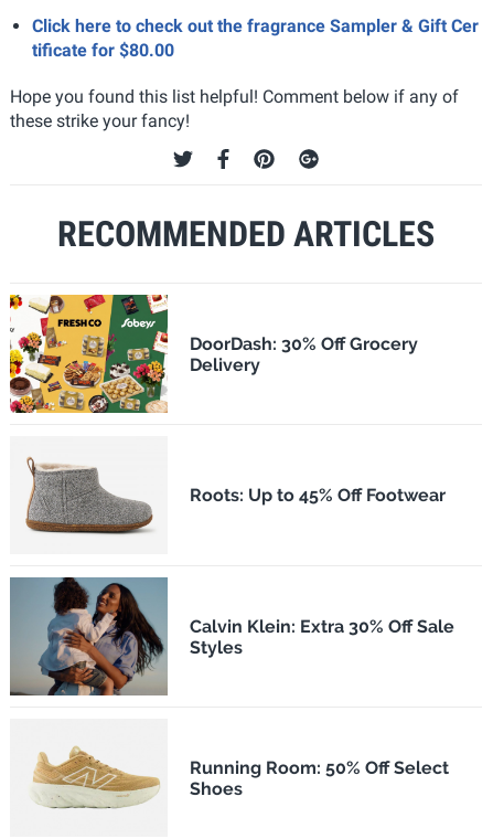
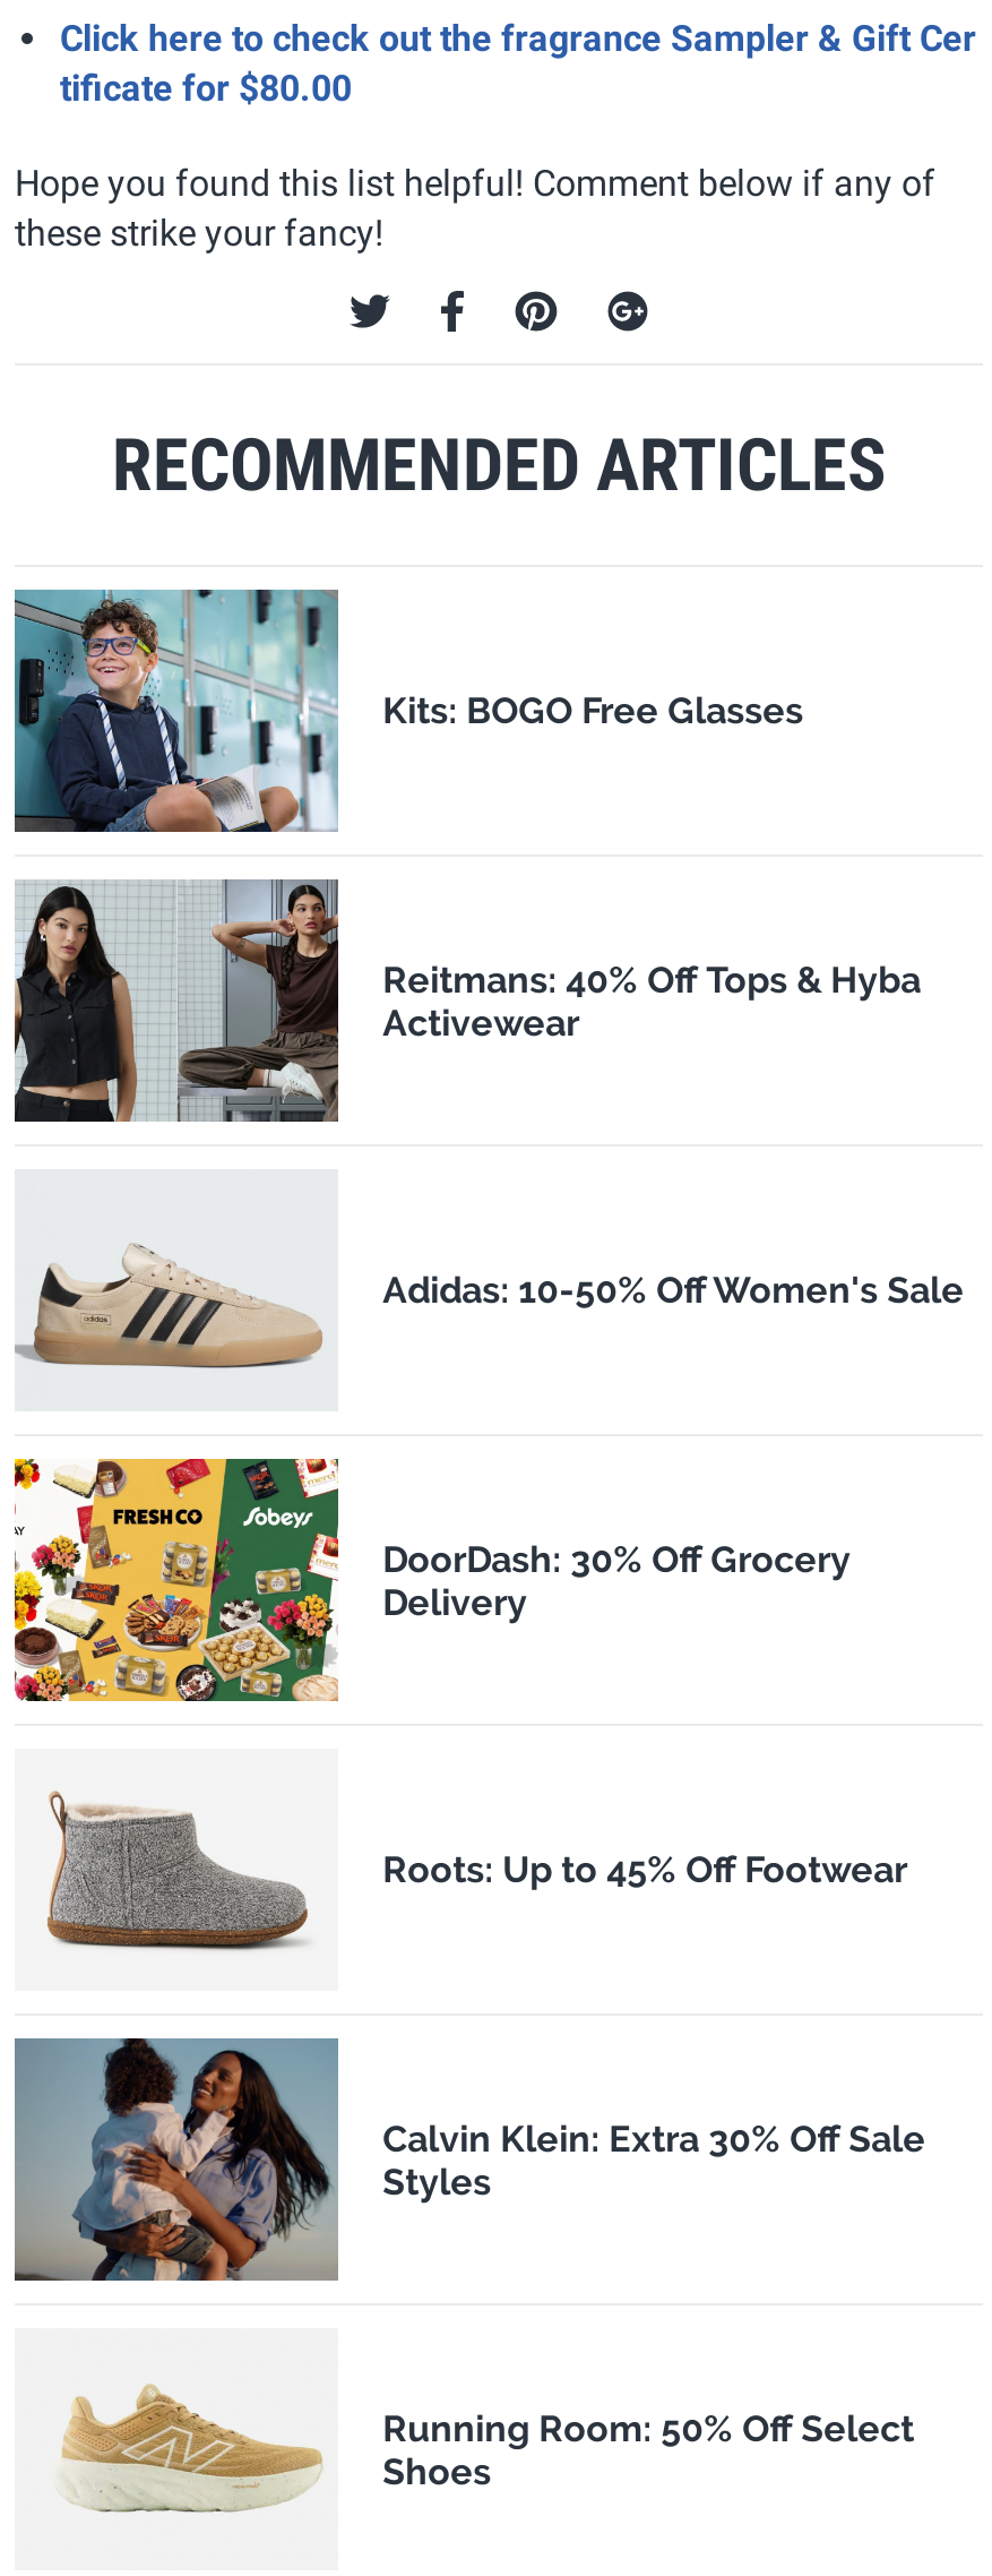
+ [image]
+ Kits: BOGO Free Glasses

+ [image]
+ Reitmans: 40% Off Tops & Hyba
+ Activewear

+ [image]
+ Adidas: 10-50% Off Women's Sale
